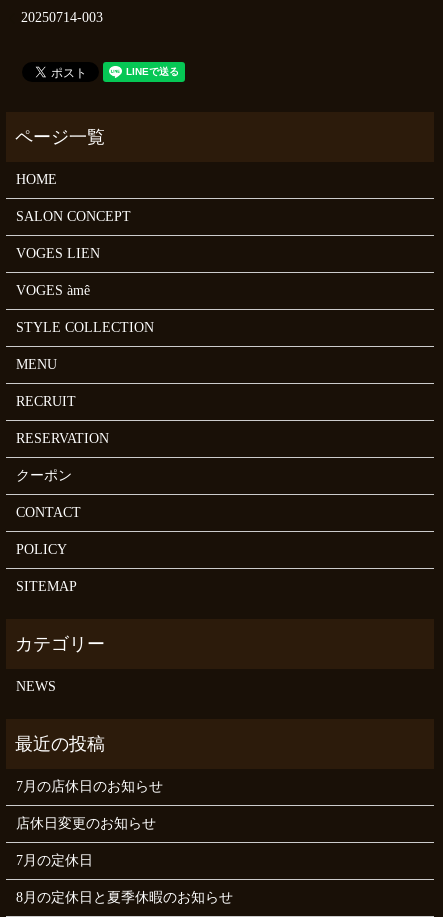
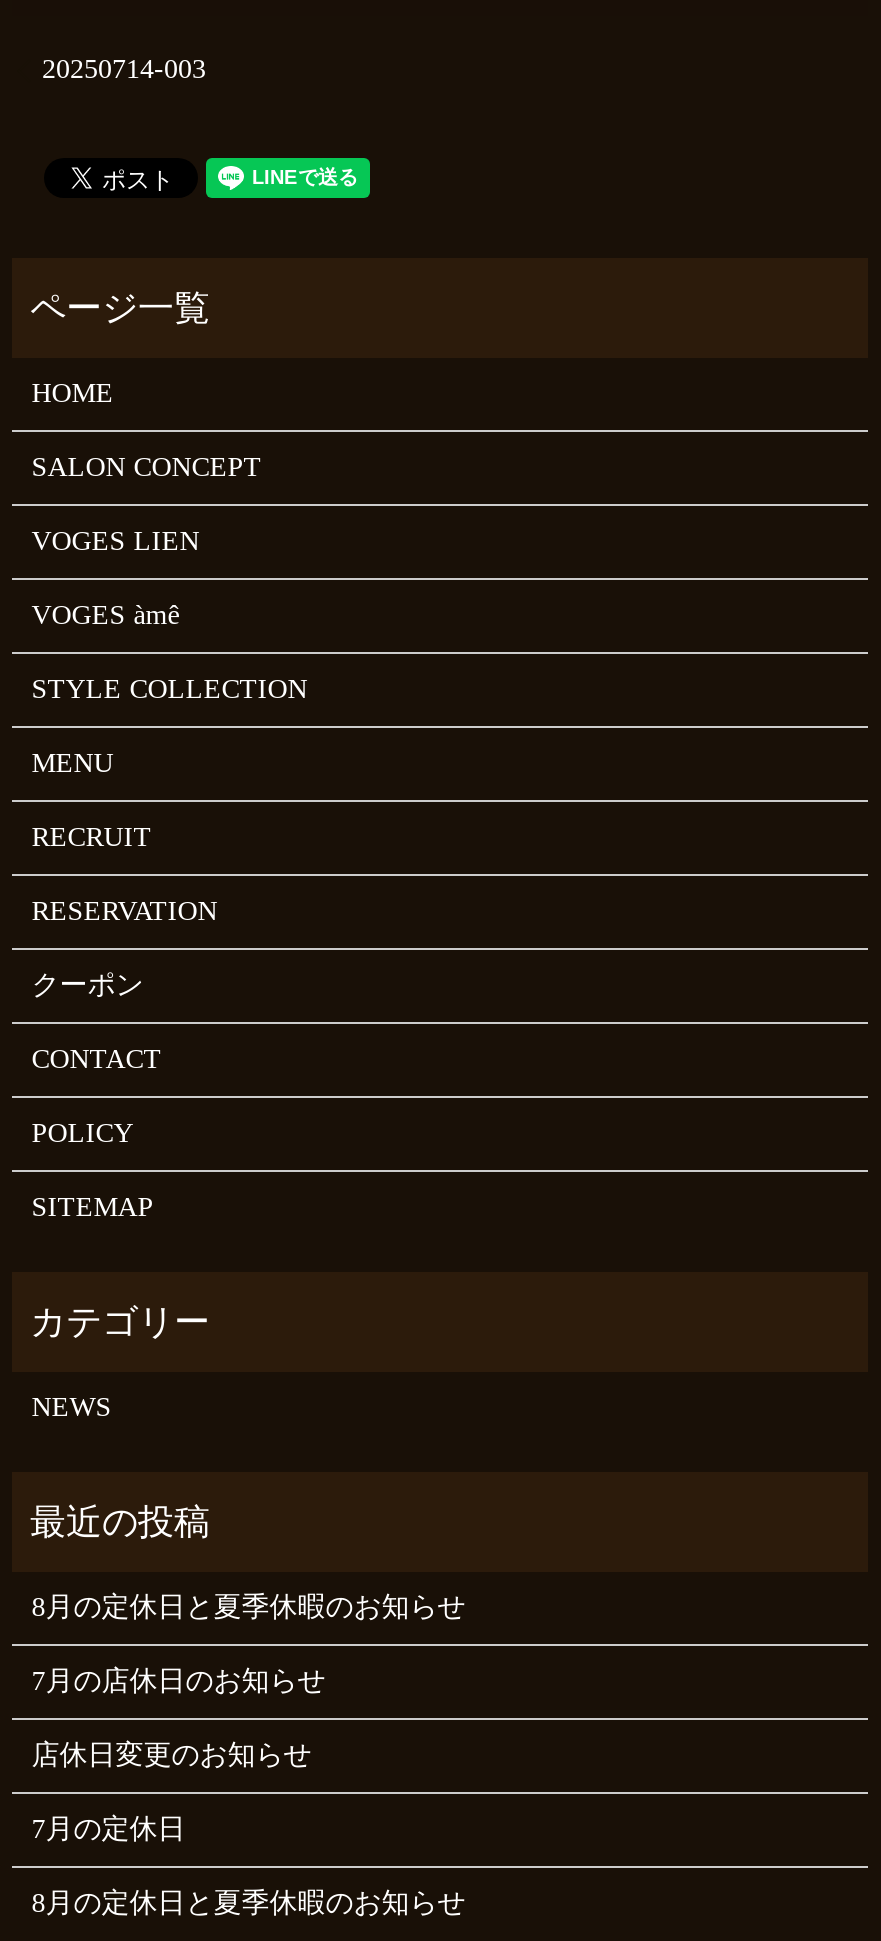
+ 8月の定休日と夏季休暇のお知らせ
